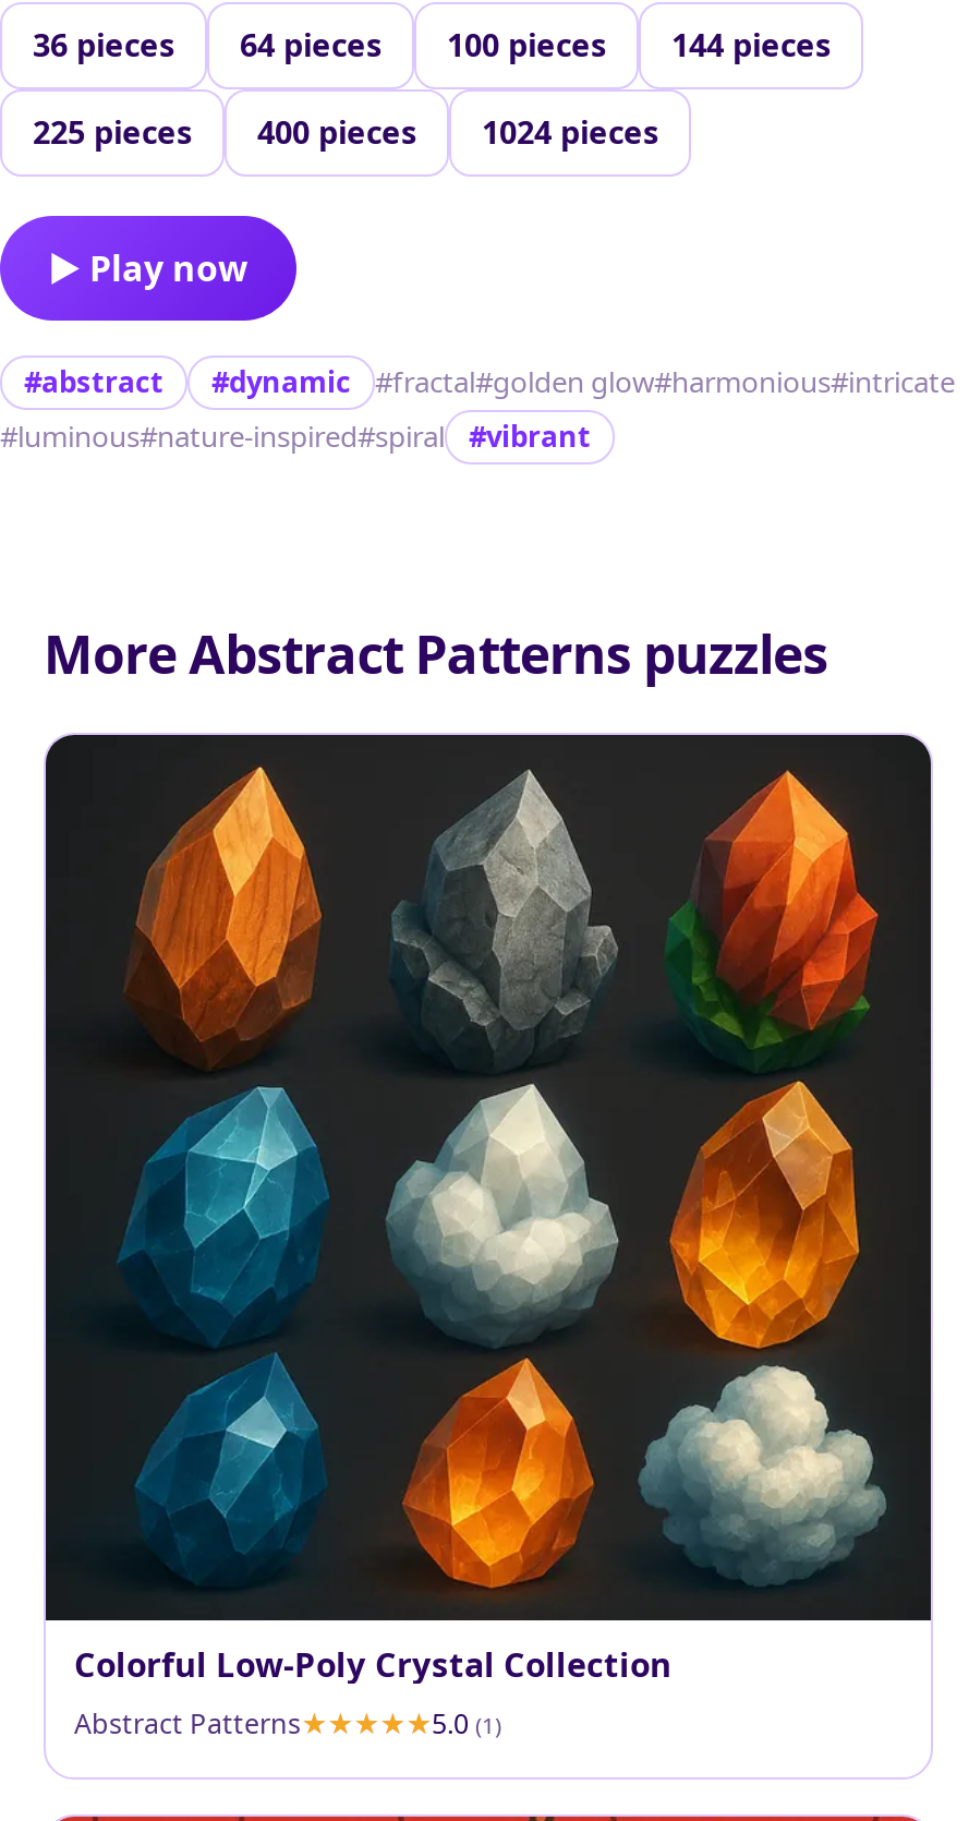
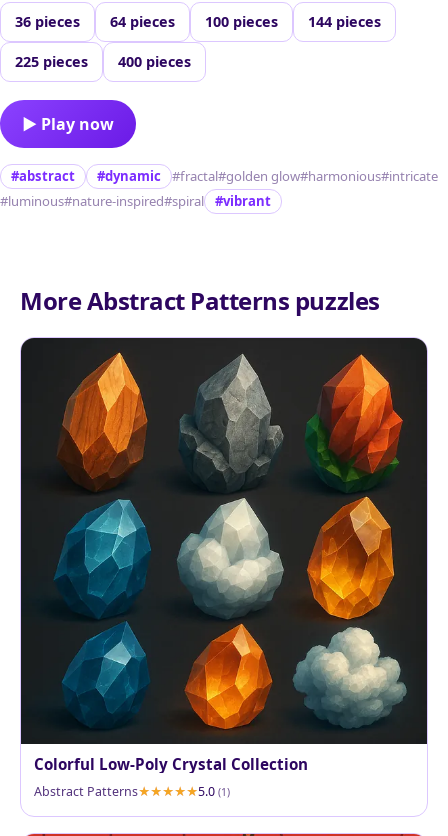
- 1024 pieces
